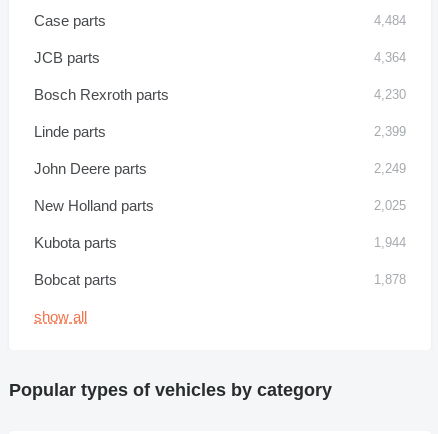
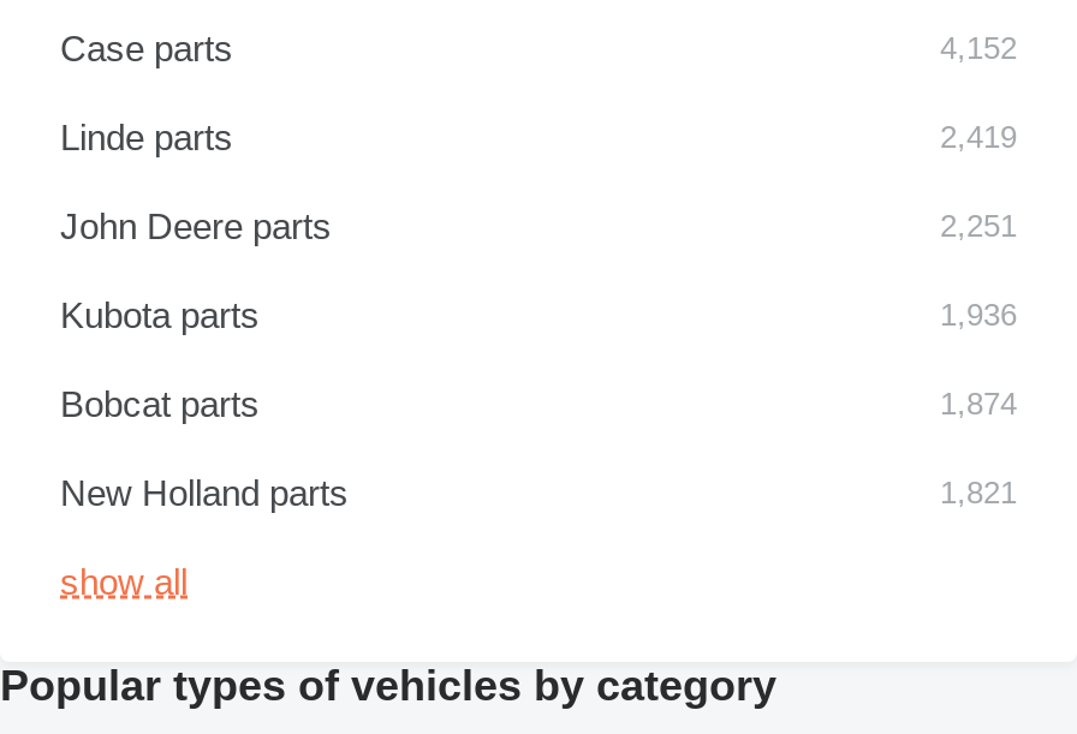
- 4,484
- JCB parts
- 4,364
- Bosch Rexroth parts
- 4,230
+ 4,152

- 2,399
+ 2,419

- 2,249
+ 2,251
+ Kubota parts
+ 1,936
+ Bobcat parts
+ 1,874

- 2,025
- Kubota parts
- 1,944
- Bobcat parts
- 1,878
+ 1,821
